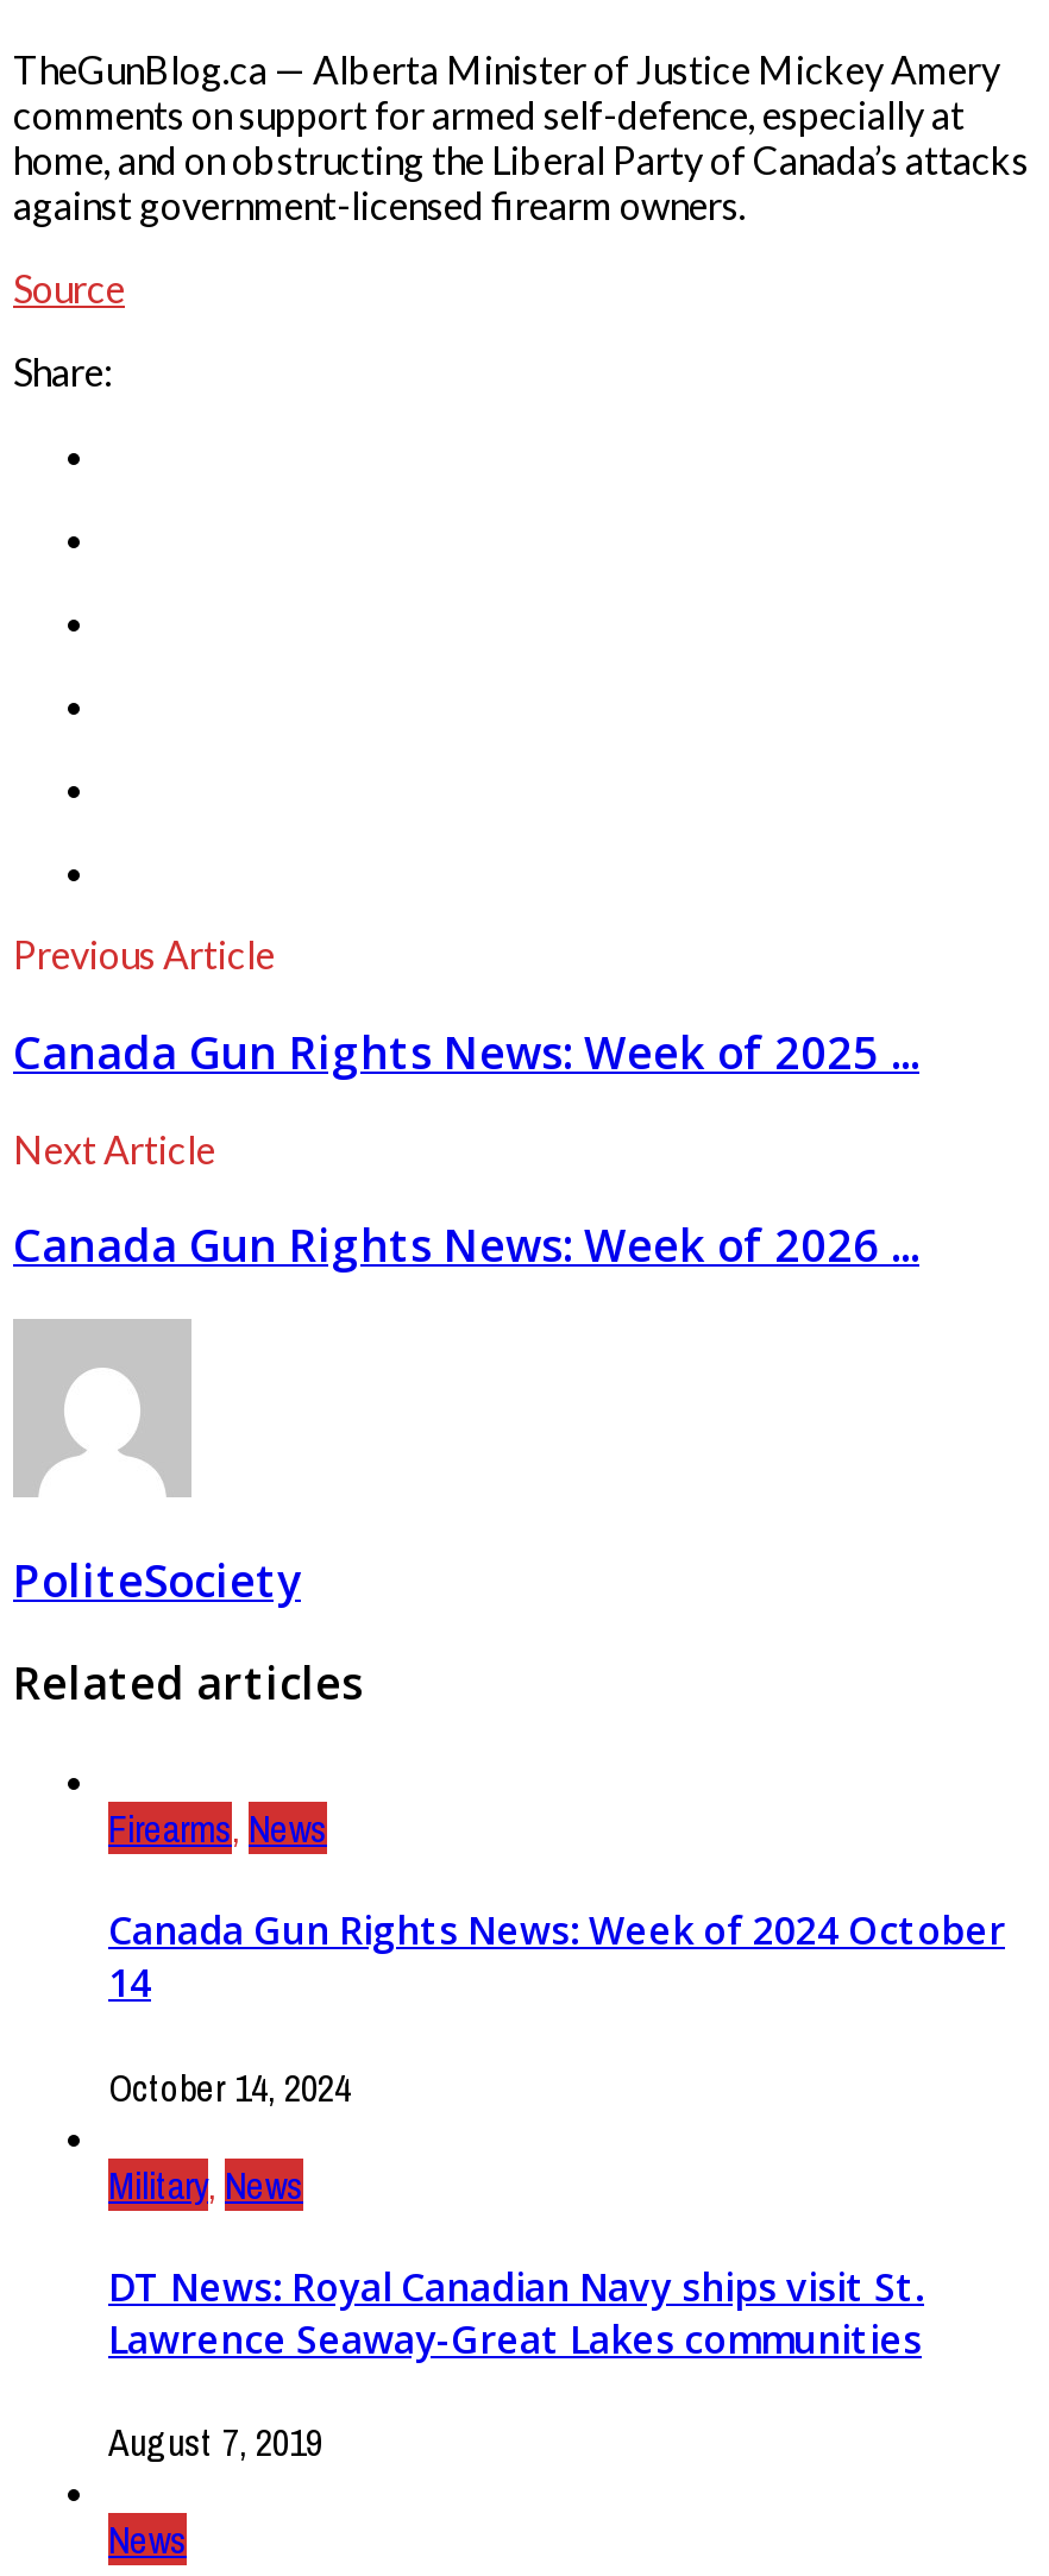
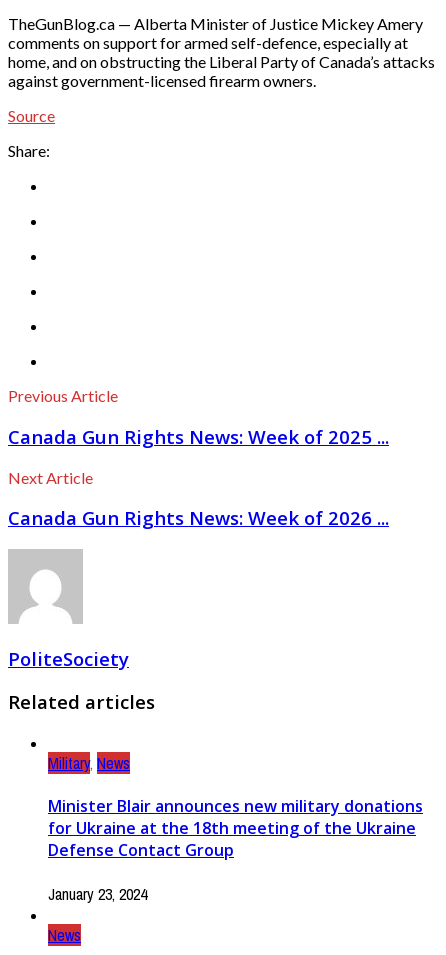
- Firearms,News
- Canada Gun Rights News: Week of 2024 October
- 14
- October 14, 2024

moved up: Military,News

- DT News: Royal Canadian Navy ships visit St.
- Lawrence Seaway-Great Lakes communities
+ Minister Blair announces new military donations
+ for Ukraine at the 18th meeting of the Ukraine
+ Defense Contact Group

- August 7, 2019
+ January 23, 2024
